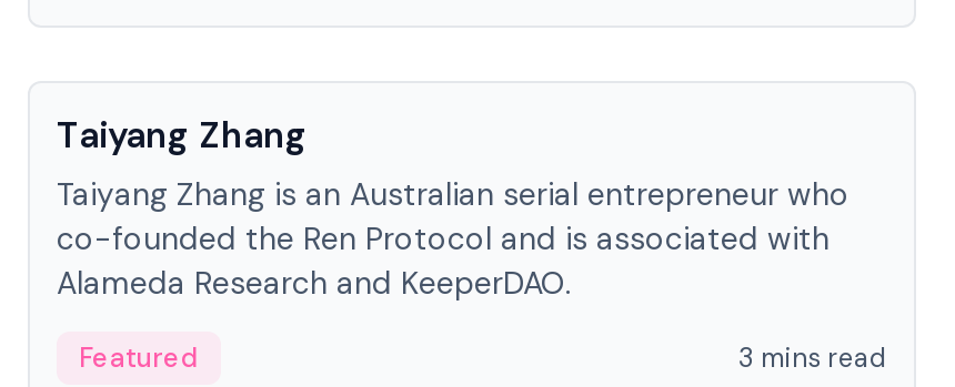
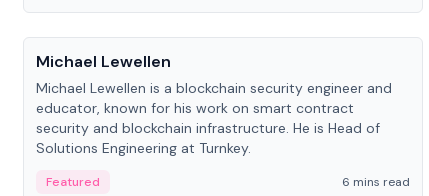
- Taiyang Zhang
- Taiyang Zhang is an Australian serial entrepreneur who
- co-founded the Ren Protocol and is associated with
- Alameda Research and KeeperDAO.
+ Michael Lewellen
+ Michael Lewellen is a blockchain security engineer and
+ educator, known for his work on smart contract
+ security and blockchain infrastructure. He is Head of
+ Solutions Engineering at Turnkey.

- 3 mins read
+ 6 mins read
